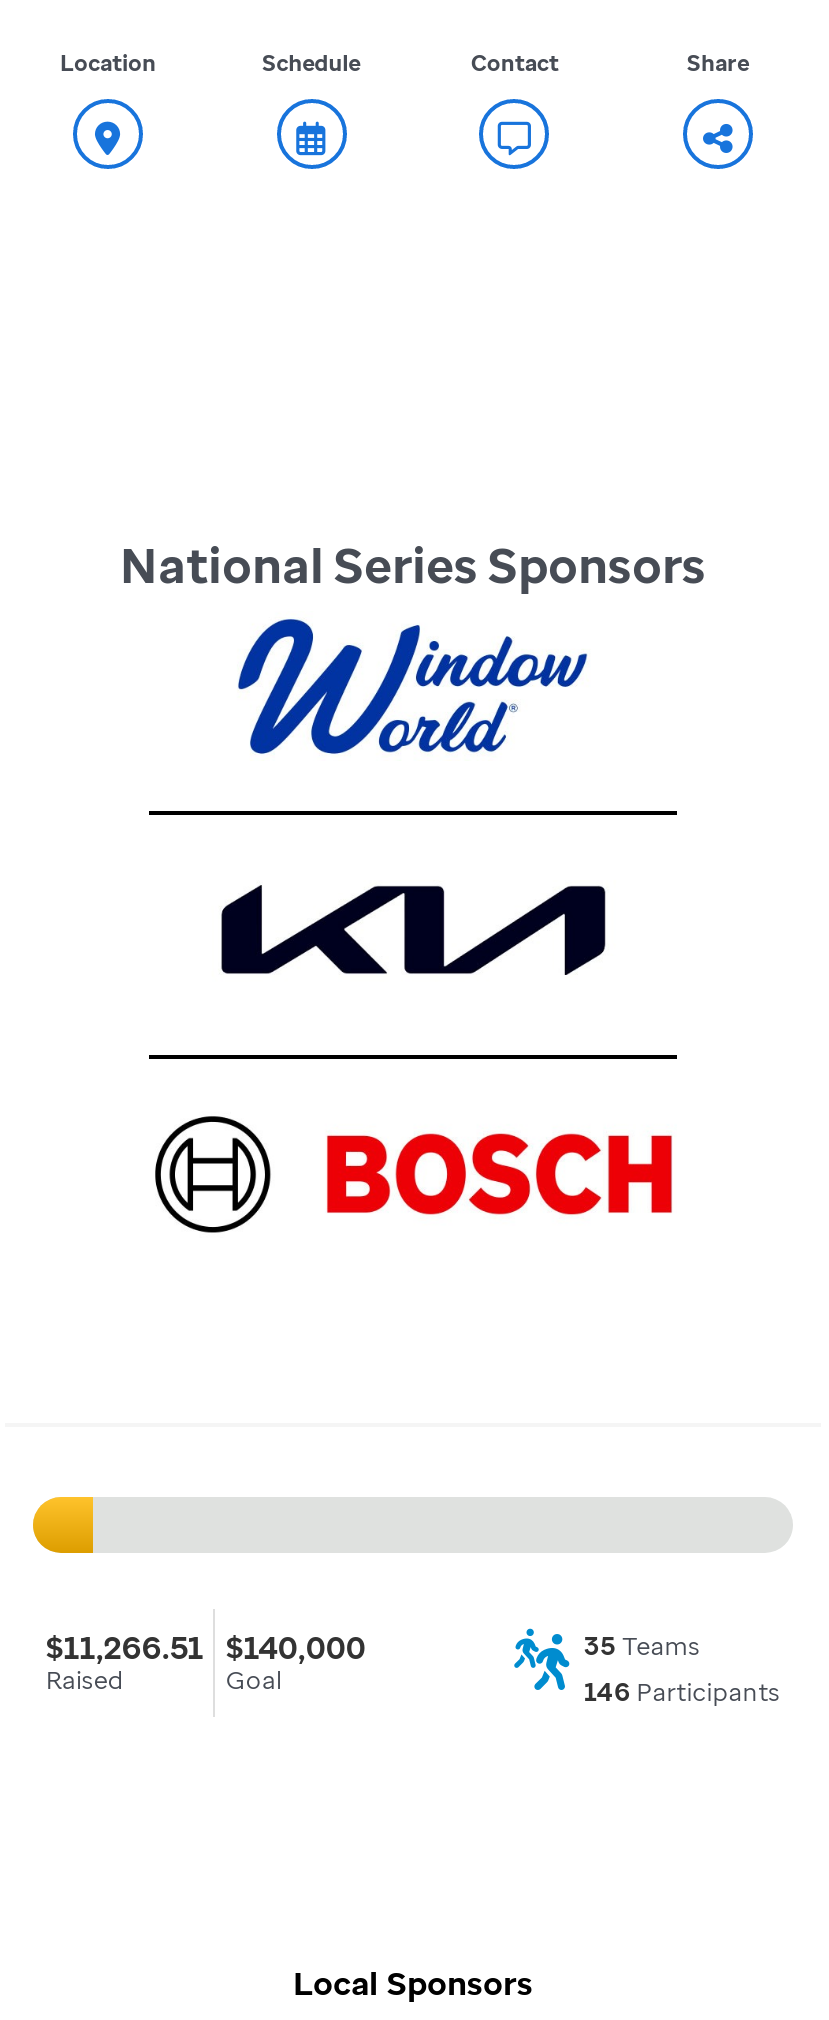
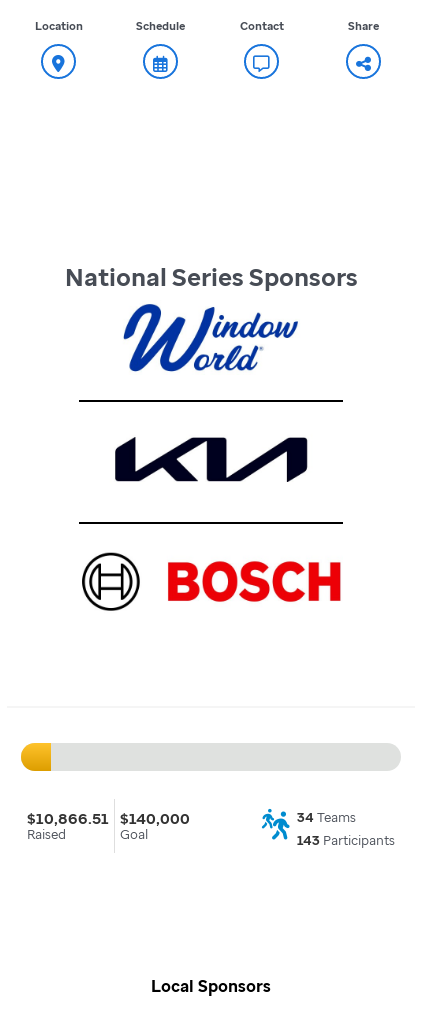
- $11,266.51 $140,000
+ $10,866.51 $140,000

- 35 Teams
+ 34 Teams

- 146 Participants
+ 143 Participants
